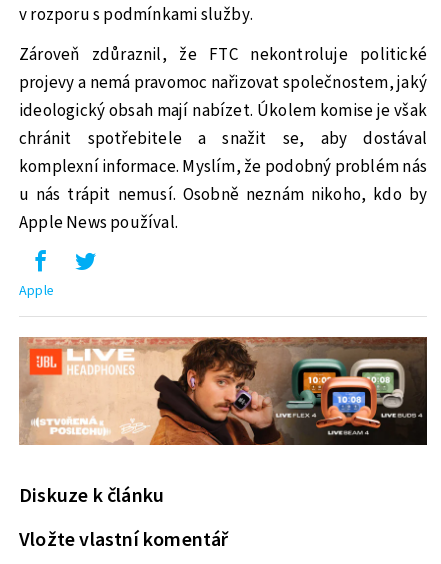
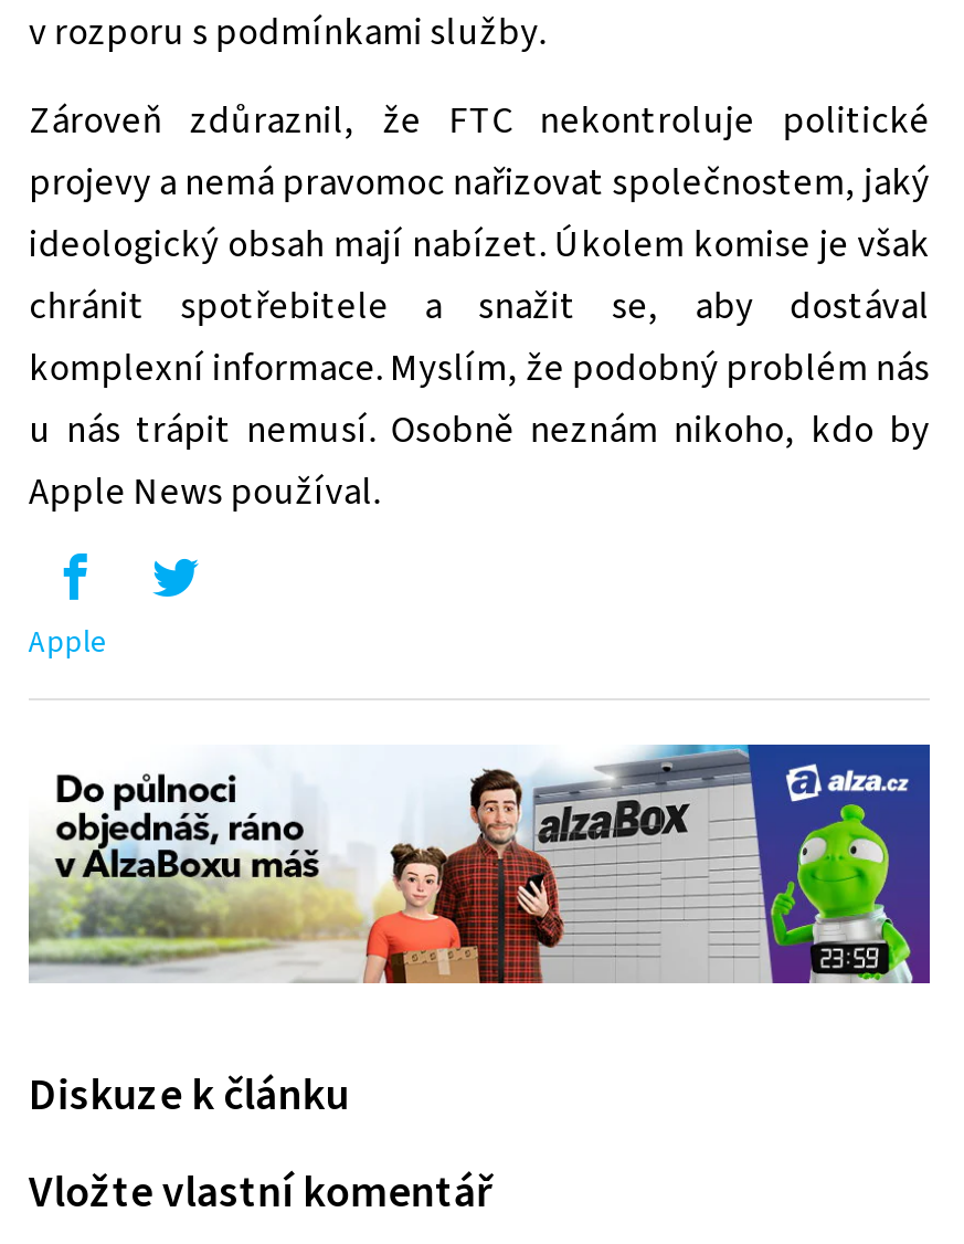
- [image]
+ [image]
